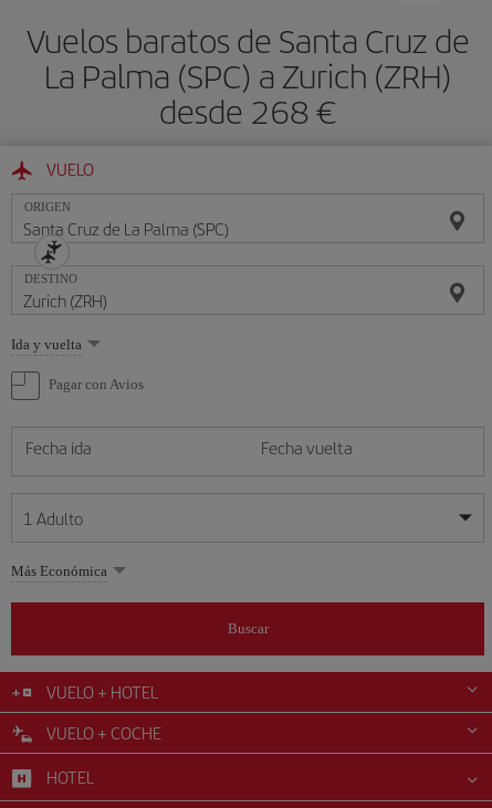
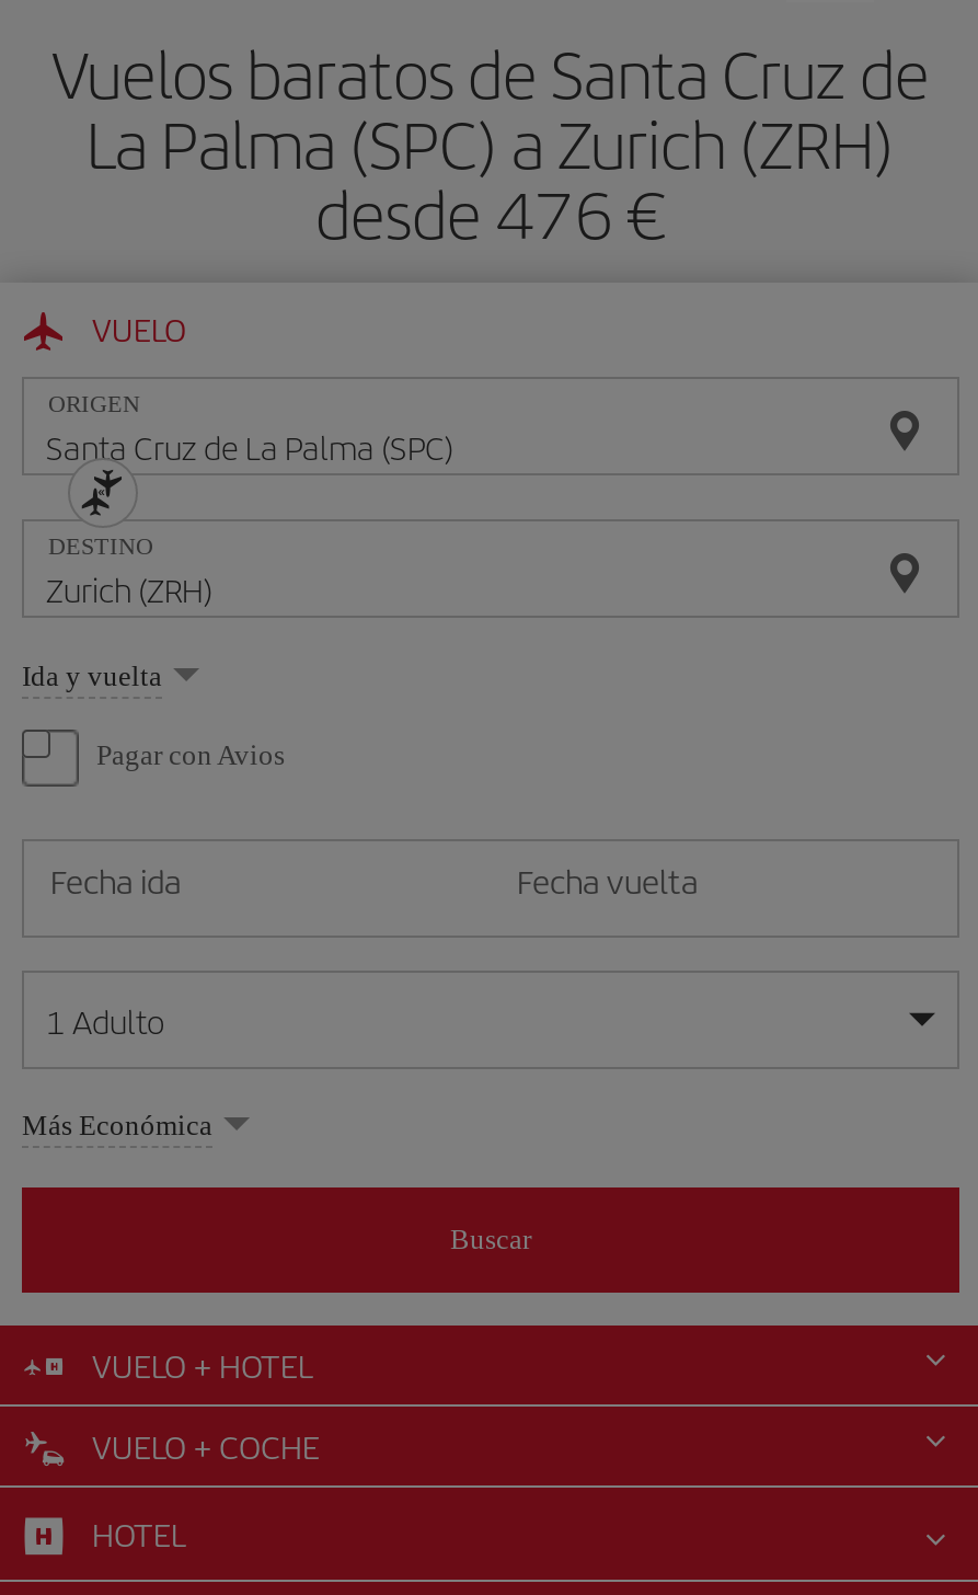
- desde 268 €
+ desde 476 €
